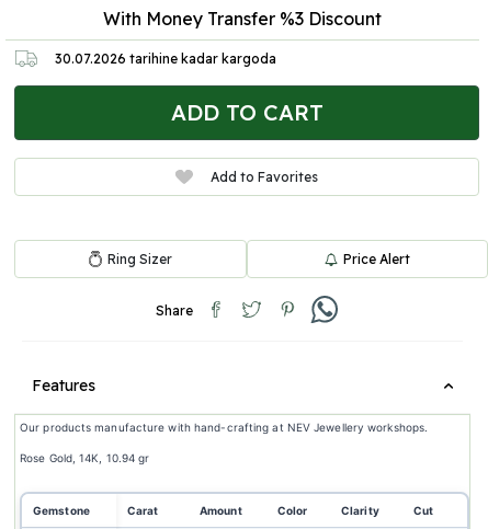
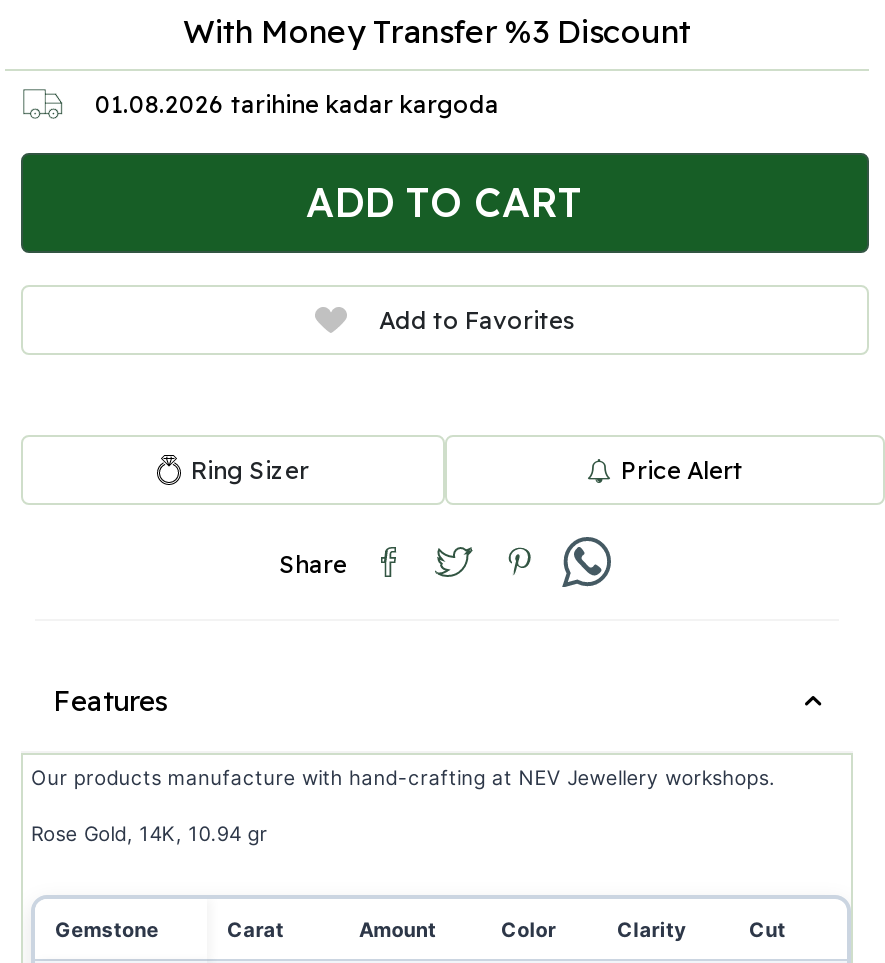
- 30.07.2026 tarihine kadar kargoda
+ 01.08.2026 tarihine kadar kargoda
